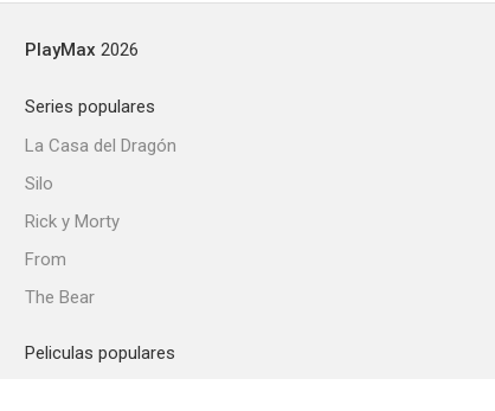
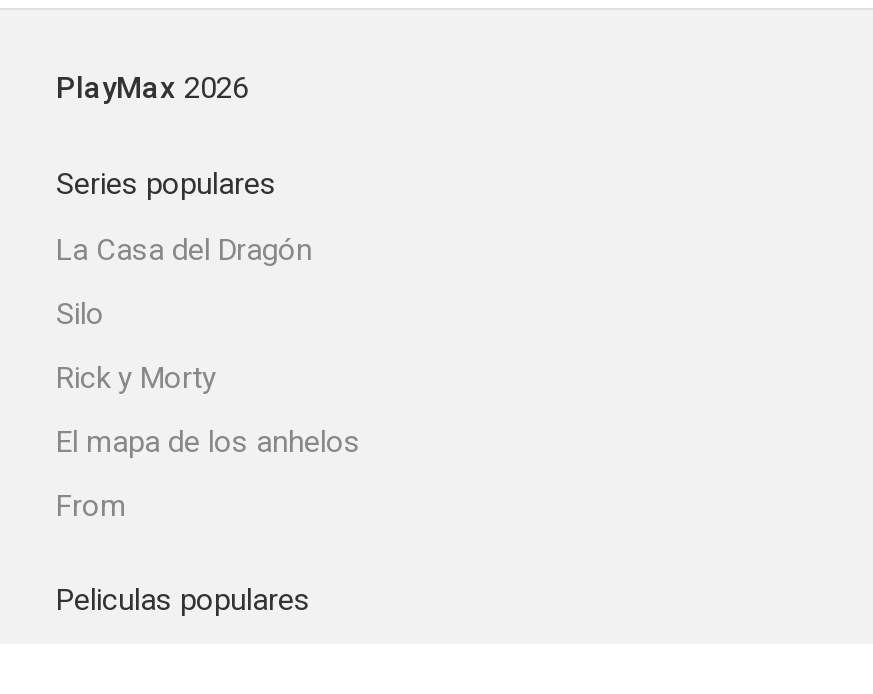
+ El mapa de los anhelos

moved down: From

- The Bear
